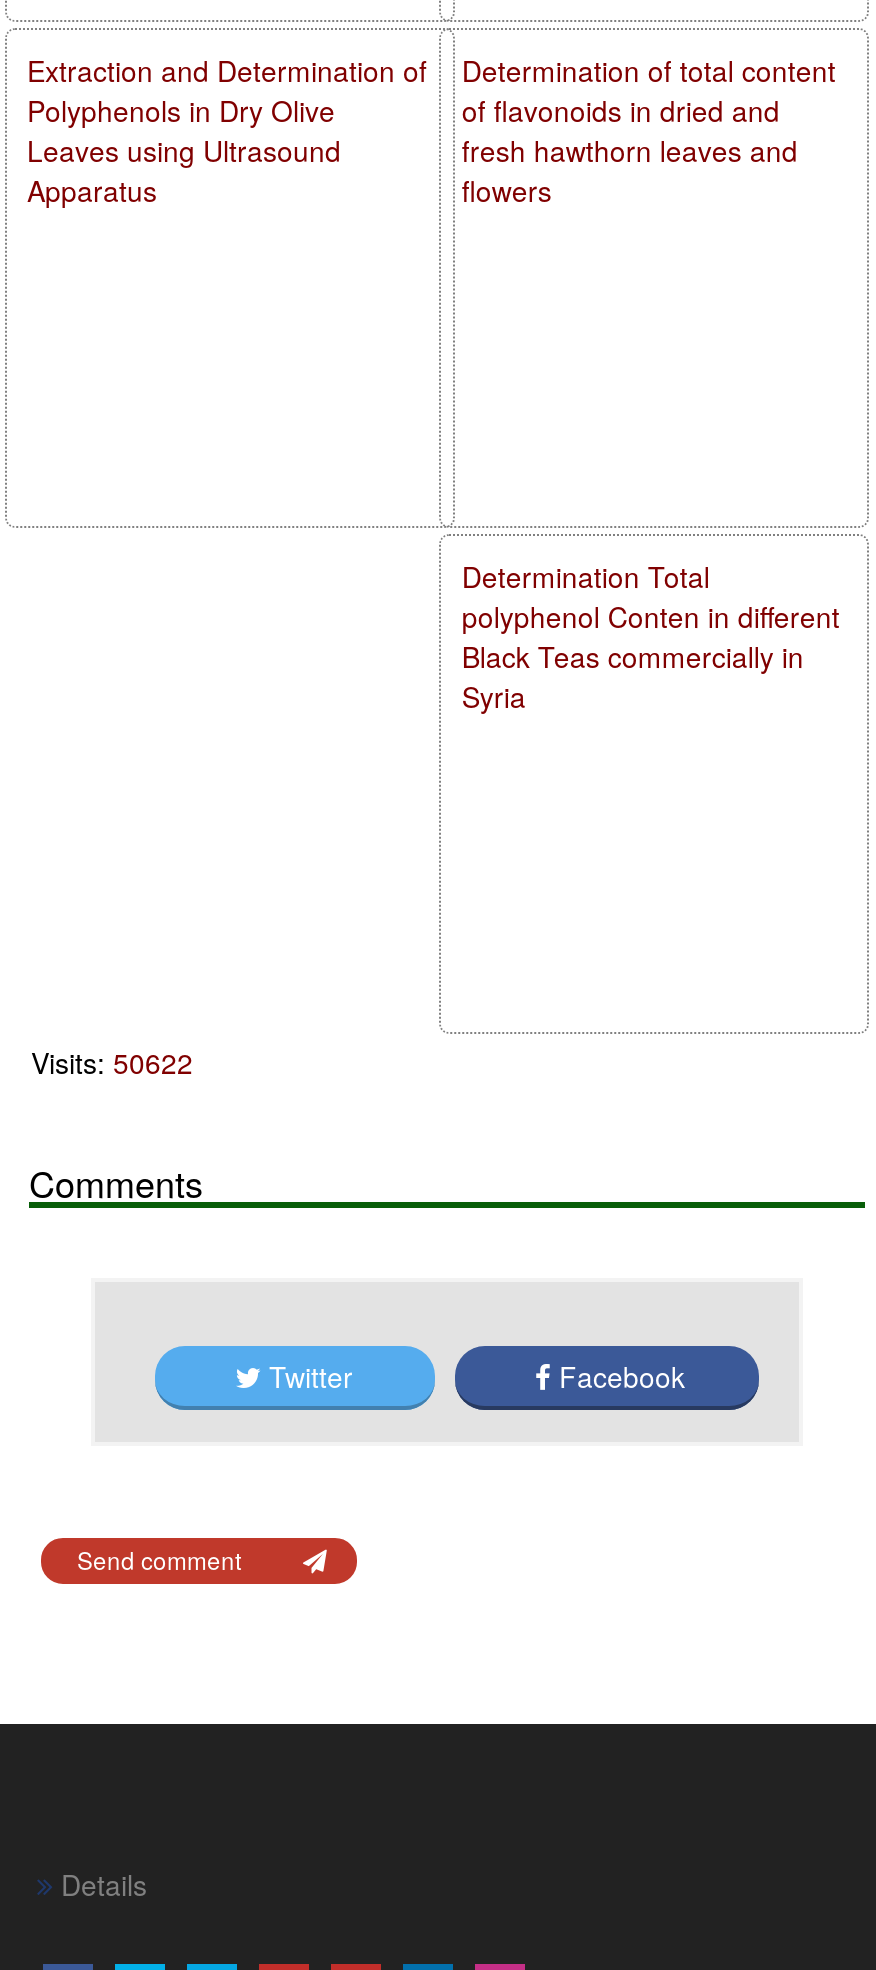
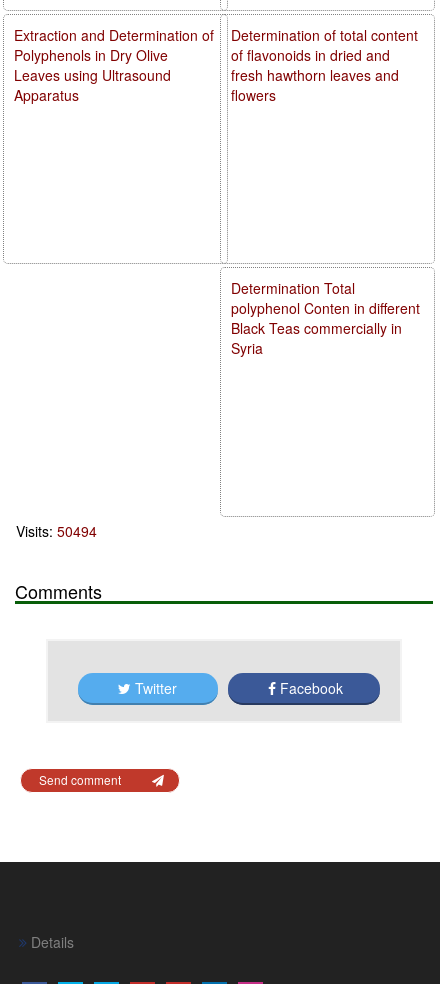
- Visits: 50622
+ Visits: 50494
